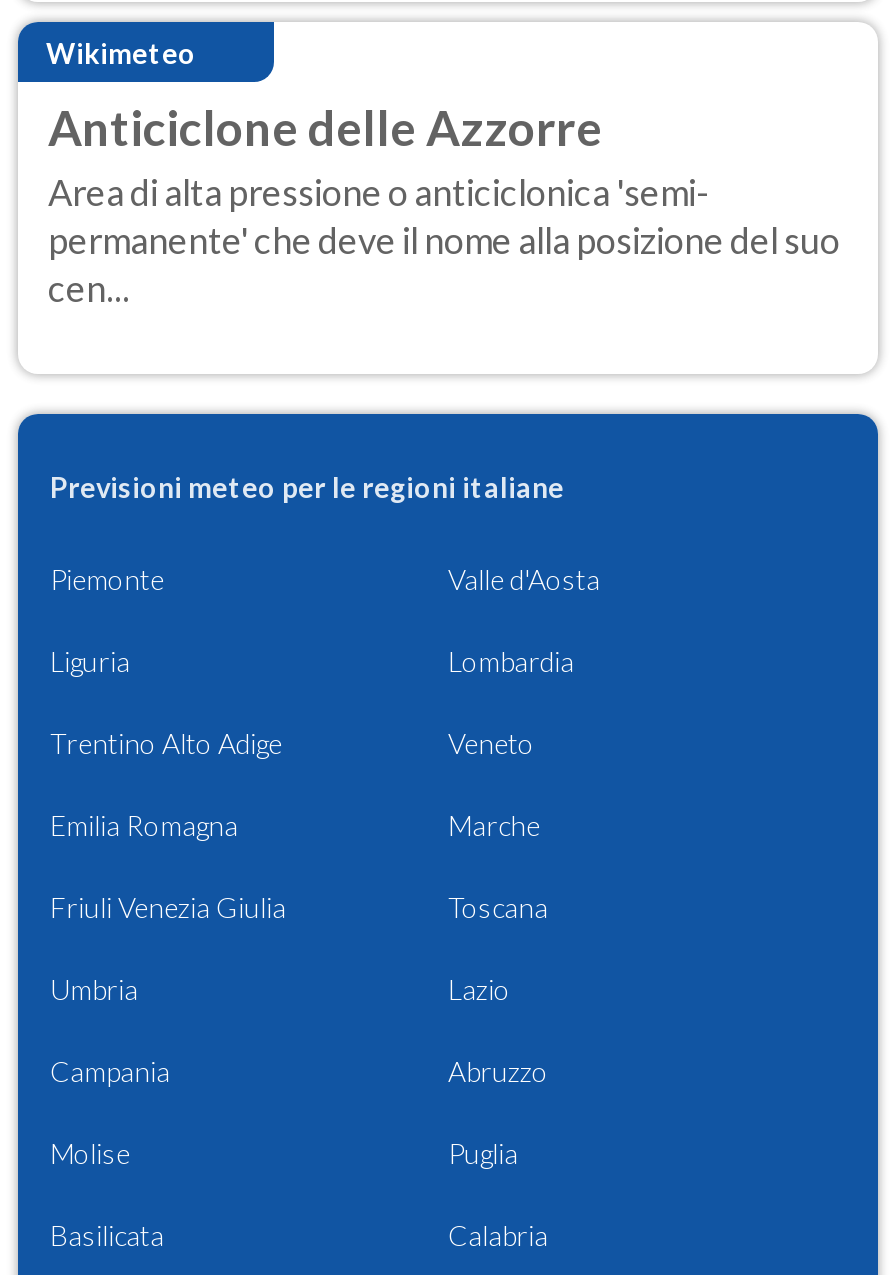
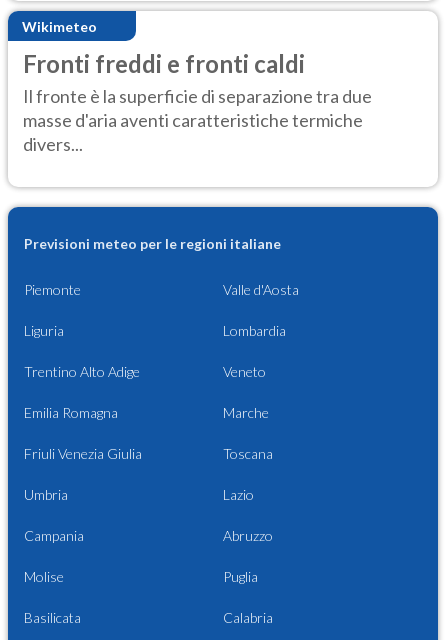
- Anticiclone delle Azzorre
- Area di alta pressione o anticiclonica 'semi-
- permanente' che deve il nome alla posizione del suo
- cen...
+ Fronti freddi e fronti caldi
+ Il fronte è la superficie di separazione tra due
+ masse d'aria aventi caratteristiche termiche
+ divers...
